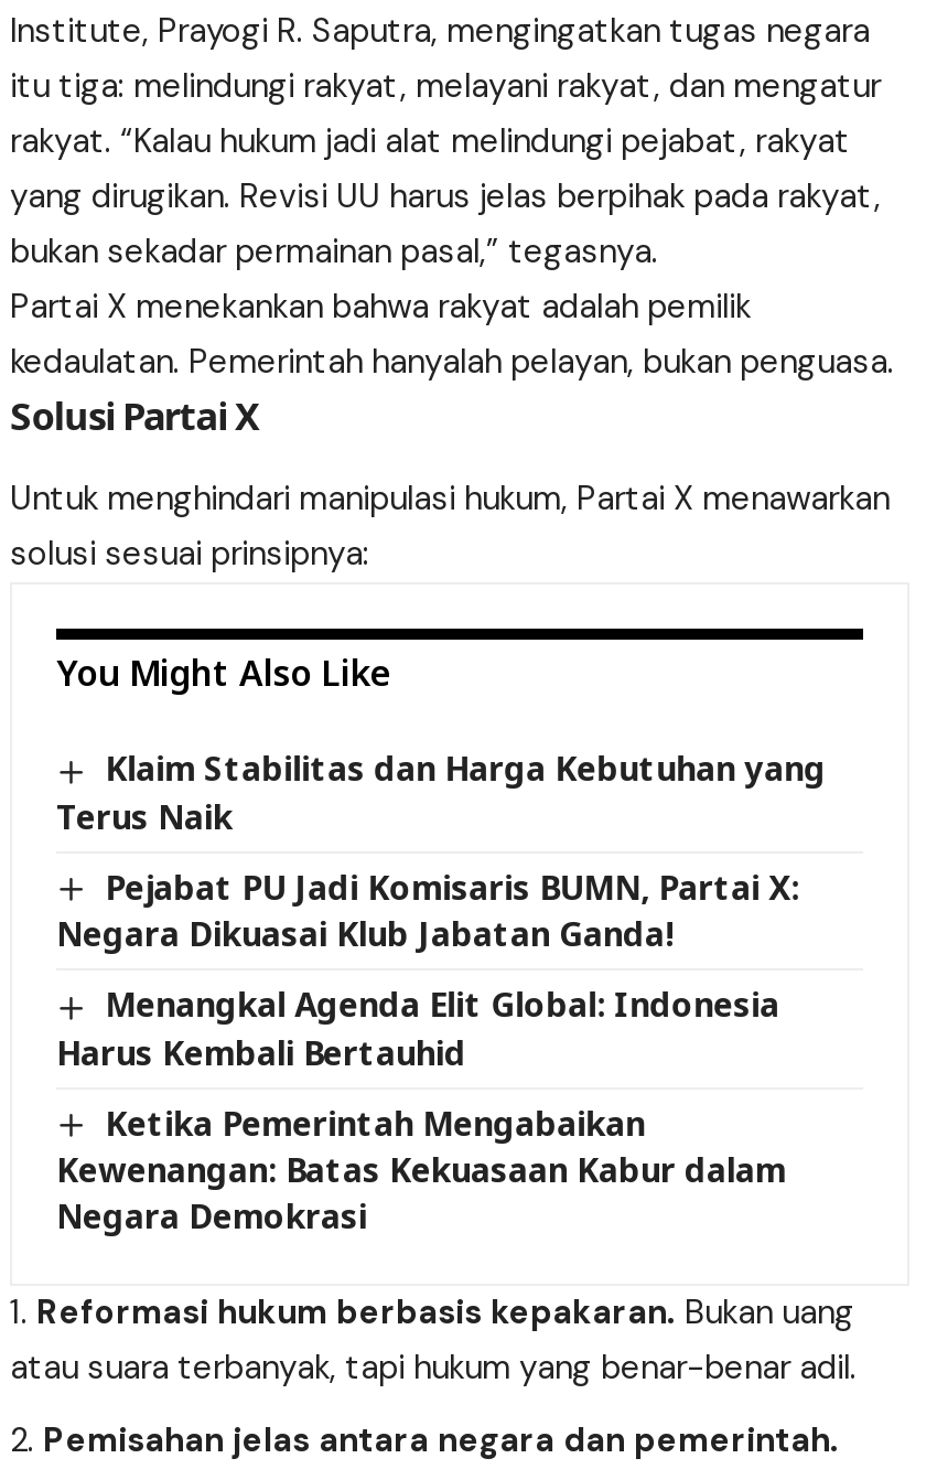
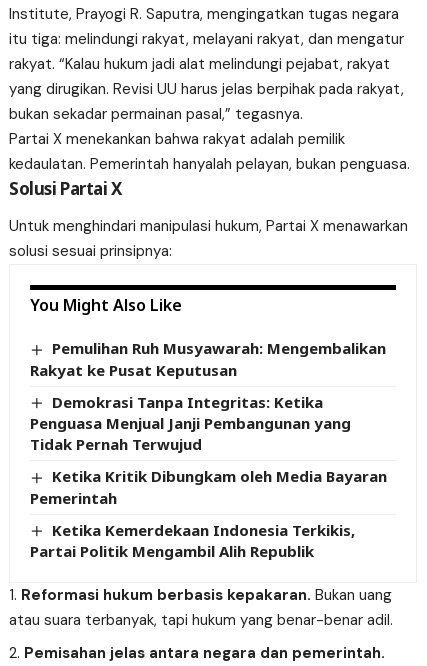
- Klaim Stabilitas dan Harga Kebutuhan yang
- Terus Naik
+ Pemulihan Ruh Musyawarah: Mengembalikan
+ Rakyat ke Pusat Keputusan

- Pejabat PU Jadi Komisaris BUMN, Partai X:
- Negara Dikuasai Klub Jabatan Ganda!
+ Demokrasi Tanpa Integritas: Ketika
+ Penguasa Menjual Janji Pembangunan yang
+ Tidak Pernah Terwujud

- Menangkal Agenda Elit Global: Indonesia
- Harus Kembali Bertauhid
+ Ketika Kritik Dibungkam oleh Media Bayaran
+ Pemerintah

- Ketika Pemerintah Mengabaikan
- Kewenangan: Batas Kekuasaan Kabur dalam
- Negara Demokrasi
+ Ketika Kemerdekaan Indonesia Terkikis,
+ Partai Politik Mengambil Alih Republik
